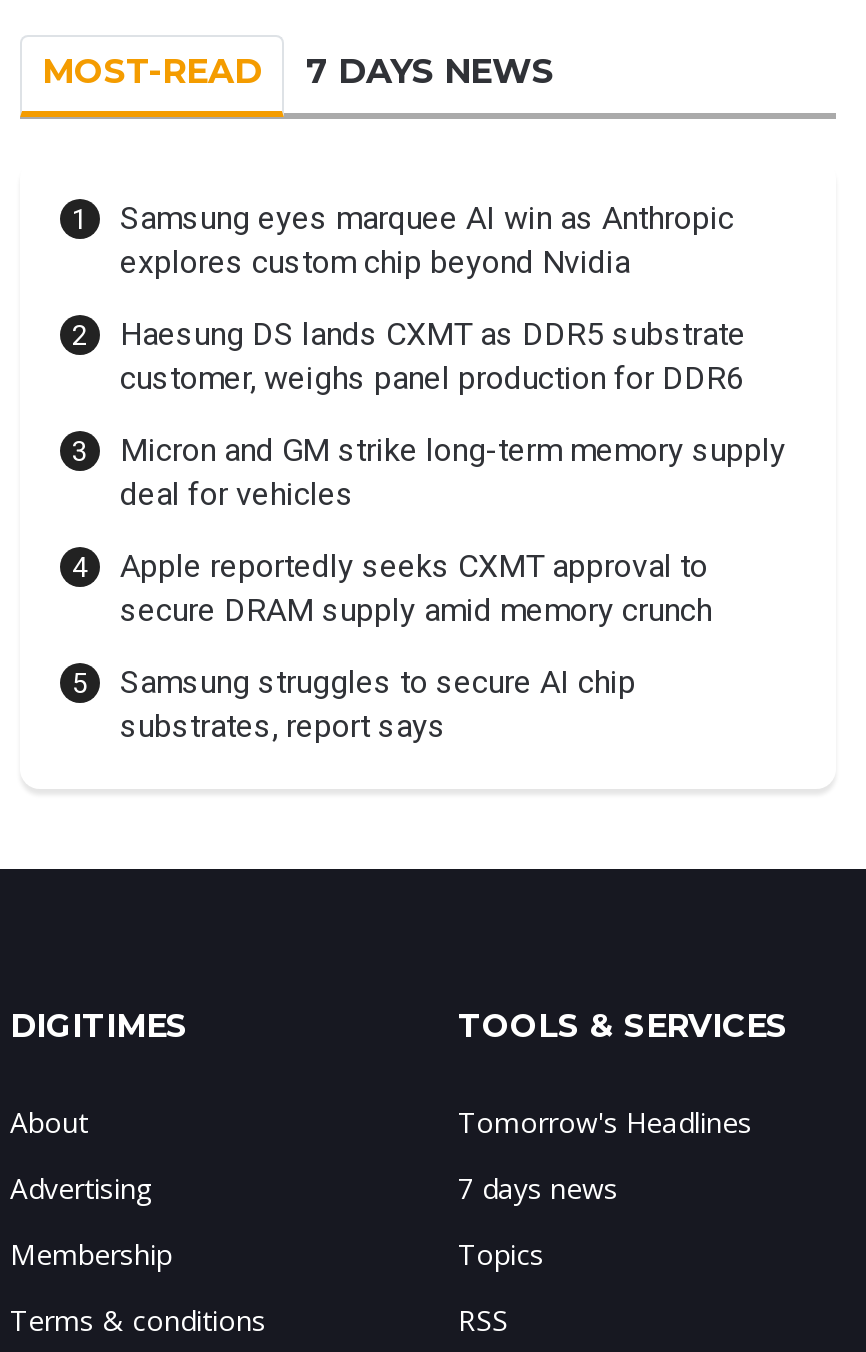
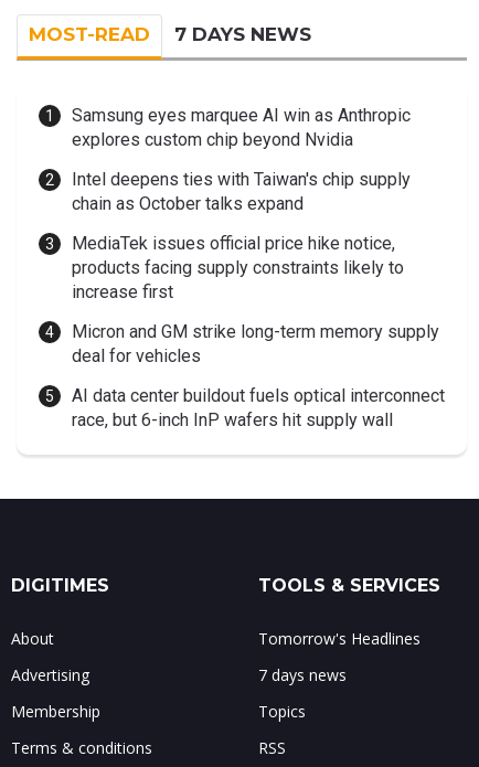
- Haesung DS lands CXMT as DDR5 substrate
- customer, weighs panel production for DDR6
+ Intel deepens ties with Taiwan's chip supply
+ chain as October talks expand
+ MediaTek issues official price hike notice,
+ products facing supply constraints likely to
+ increase first

moved down: Micron and GM strike long-term memory supply | deal for vehicles

- Apple reportedly seeks CXMT approval to
- secure DRAM supply amid memory crunch
- Samsung struggles to secure AI chip
- substrates, report says
+ AI data center buildout fuels optical interconnect
+ race, but 6-inch InP wafers hit supply wall
